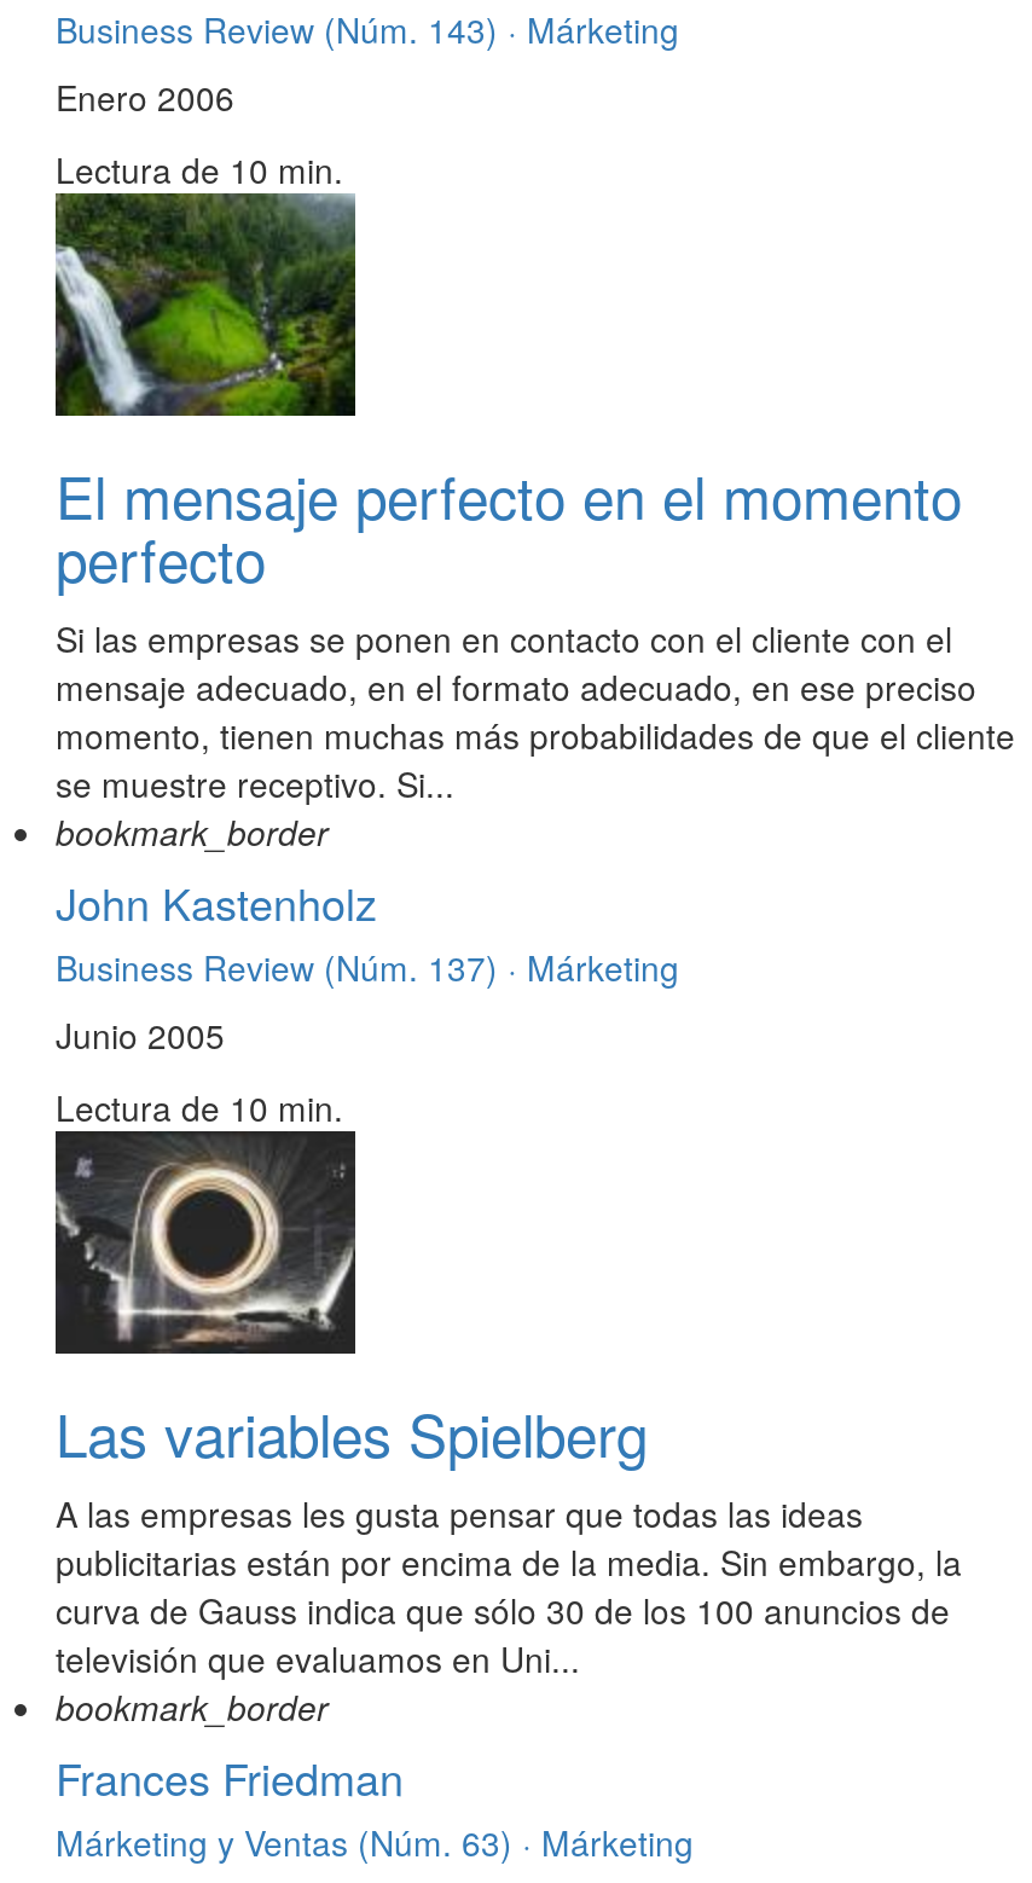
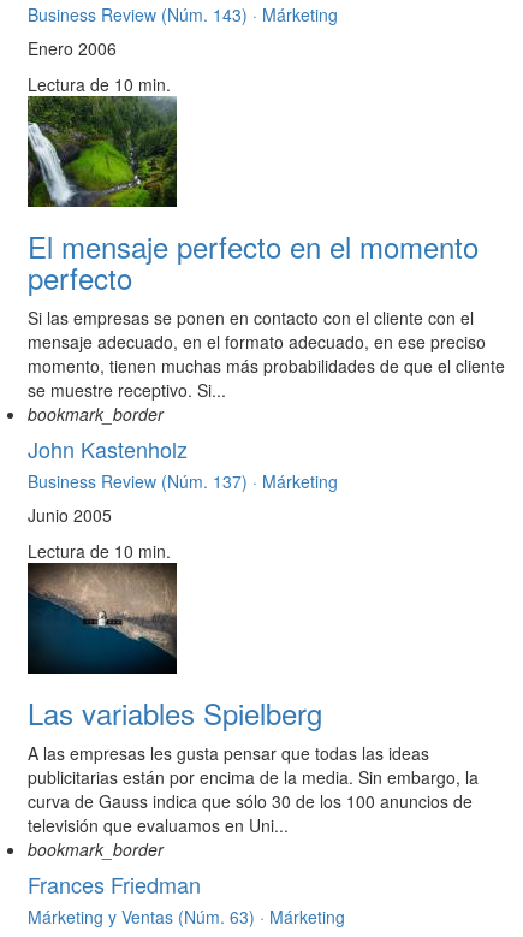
- [image]
+ [image]
